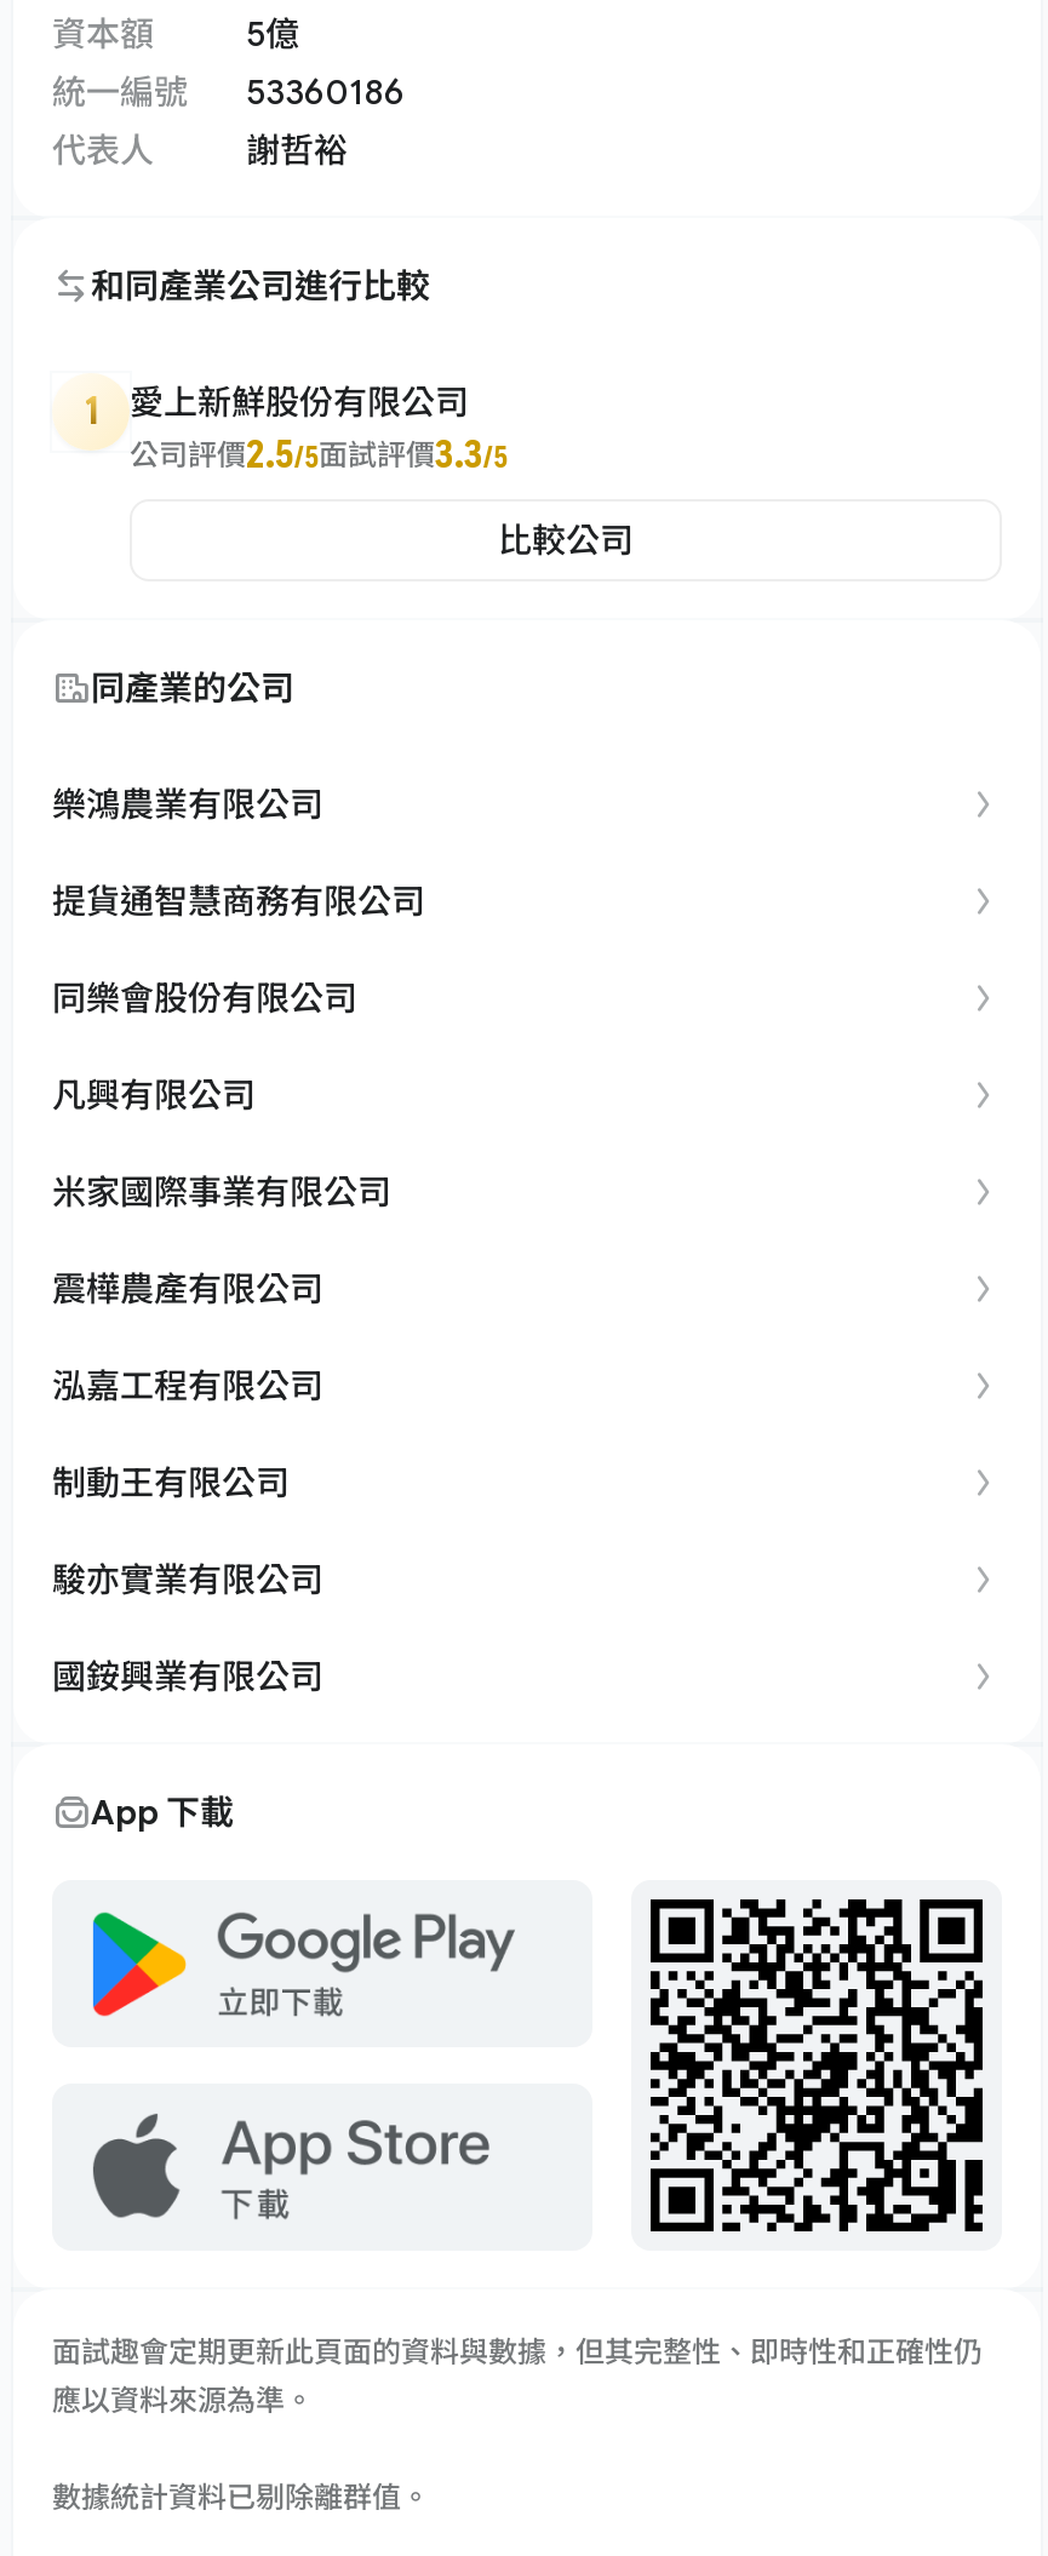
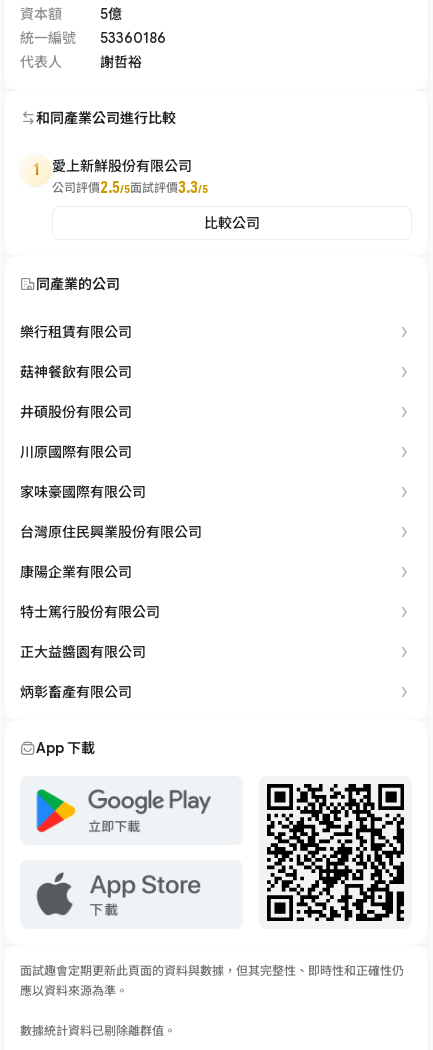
- 樂鴻農業有限公司
+ 樂行租賃有限公司

- 提貨通智慧商務有限公司
+ 菇神餐飲有限公司

- 同樂會股份有限公司
+ 井碩股份有限公司

- 凡興有限公司
+ 川原國際有限公司

- 米家國際事業有限公司
+ 家味豪國際有限公司

- 震樺農產有限公司
+ 台灣原住民興業股份有限公司

- 泓嘉工程有限公司
+ 康陽企業有限公司

- 制動王有限公司
+ 特士篤行股份有限公司

- 駿亦實業有限公司
+ 正大益醬園有限公司

- 國銨興業有限公司
+ 炳彰畜產有限公司
